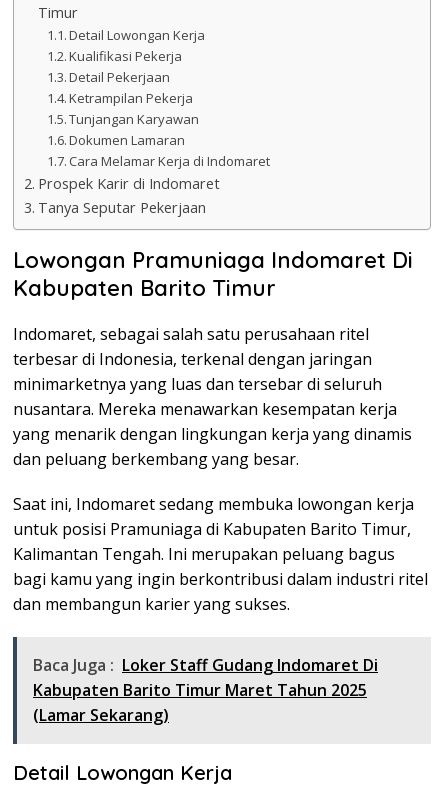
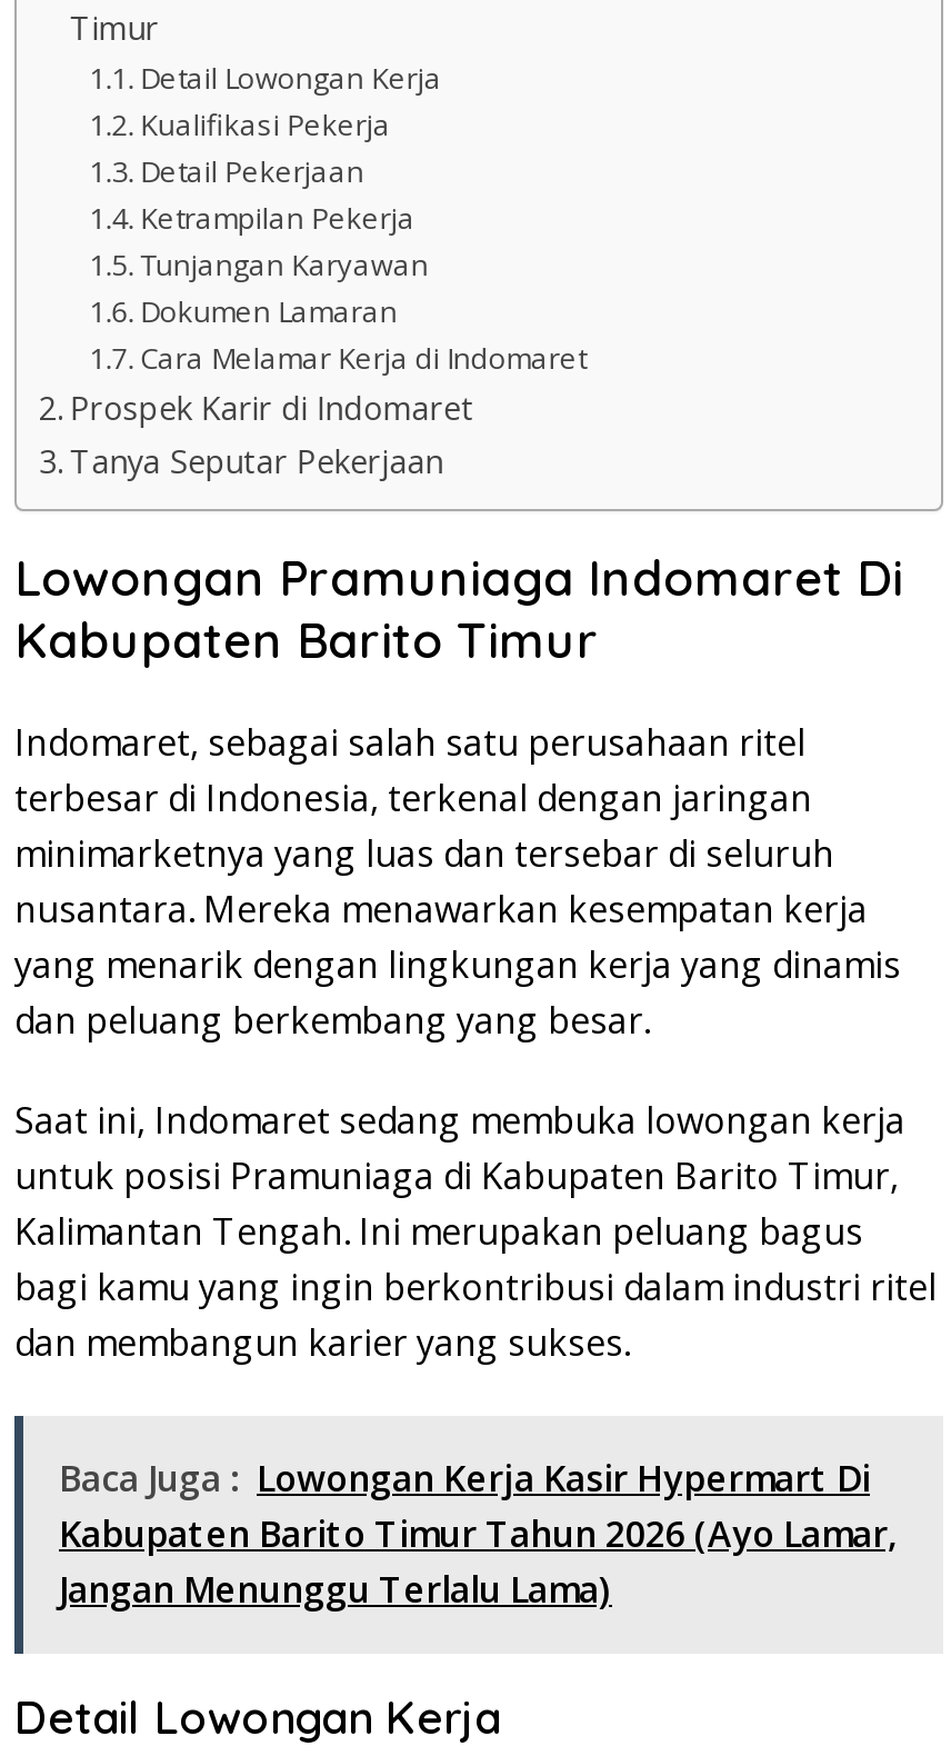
- Baca Juga : Loker Staff Gudang Indomaret Di
- Kabupaten Barito Timur Maret Tahun 2025
- (Lamar Sekarang)
+ Baca Juga : Lowongan Kerja Kasir Hypermart Di
+ Kabupaten Barito Timur Tahun 2026 (Ayo Lamar,
+ Jangan Menunggu Terlalu Lama)
